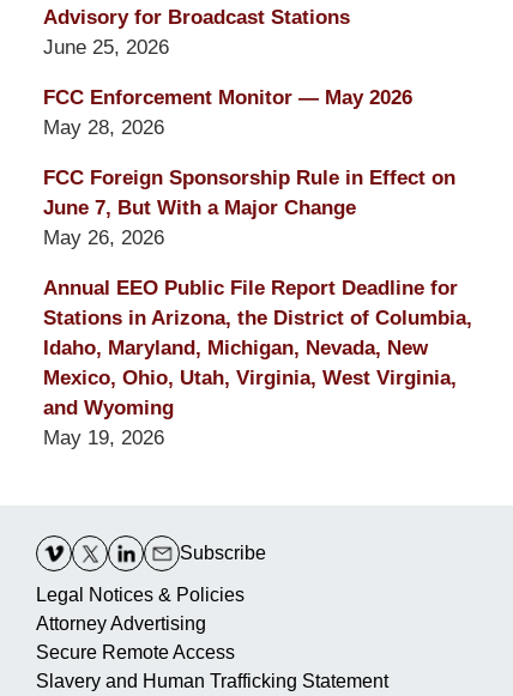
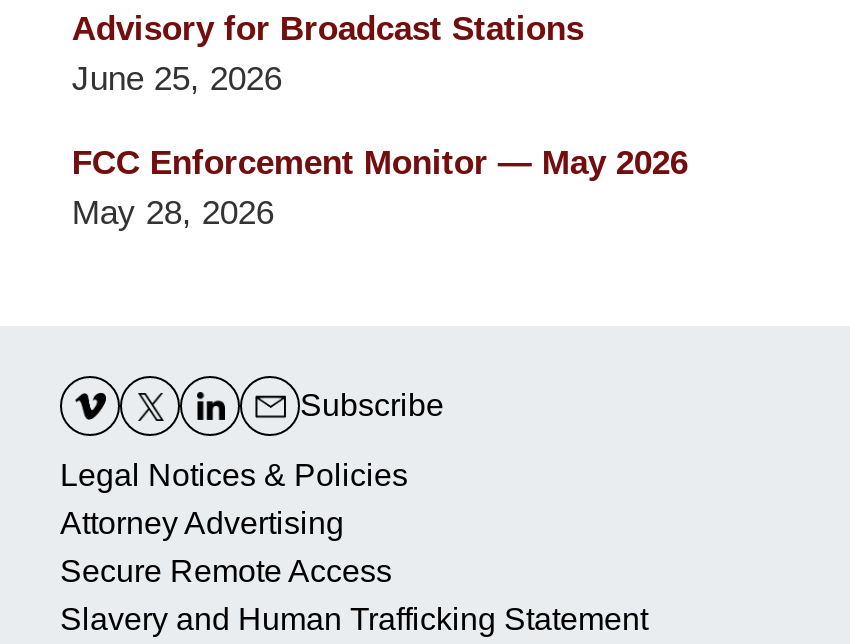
- FCC Foreign Sponsorship Rule in Effect on
- June 7, But With a Major Change
- May 26, 2026
- Annual EEO Public File Report Deadline for
- Stations in Arizona, the District of Columbia,
- Idaho, Maryland, Michigan, Nevada, New
- Mexico, Ohio, Utah, Virginia, West Virginia,
- and Wyoming
- May 19, 2026
